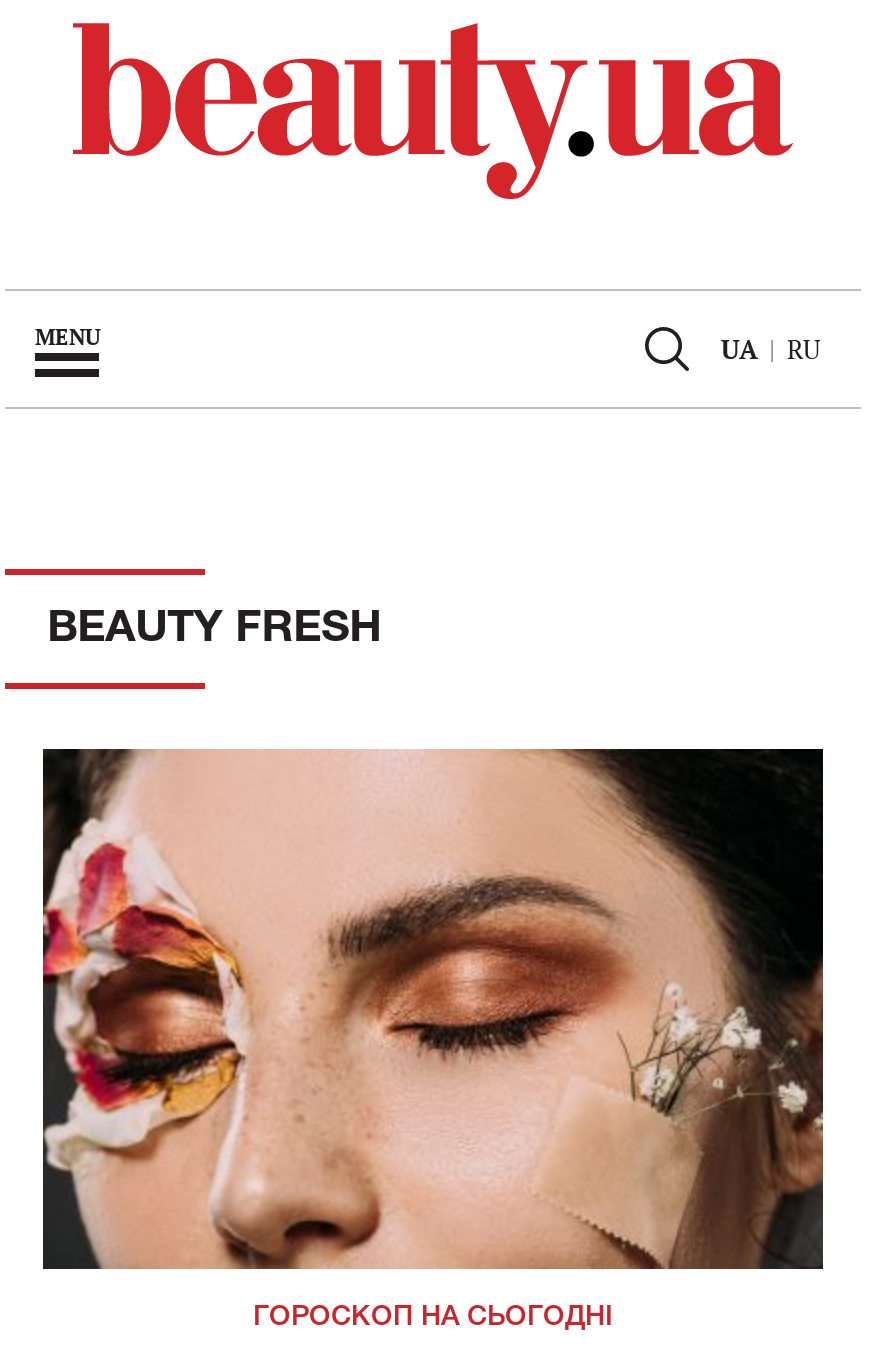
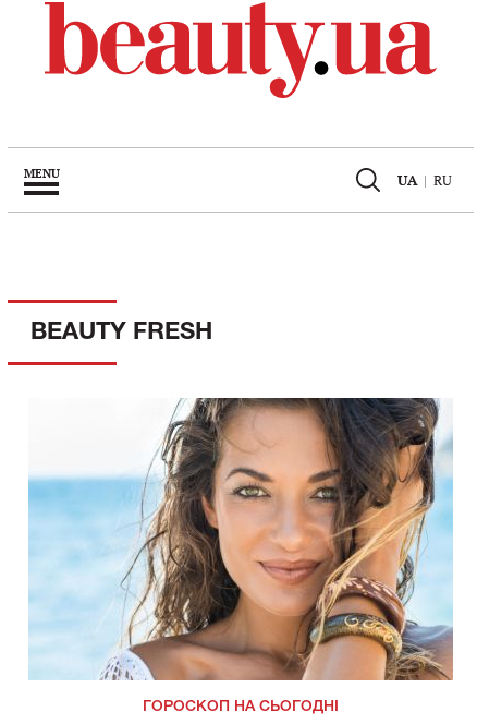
- [image]
+ [image]
